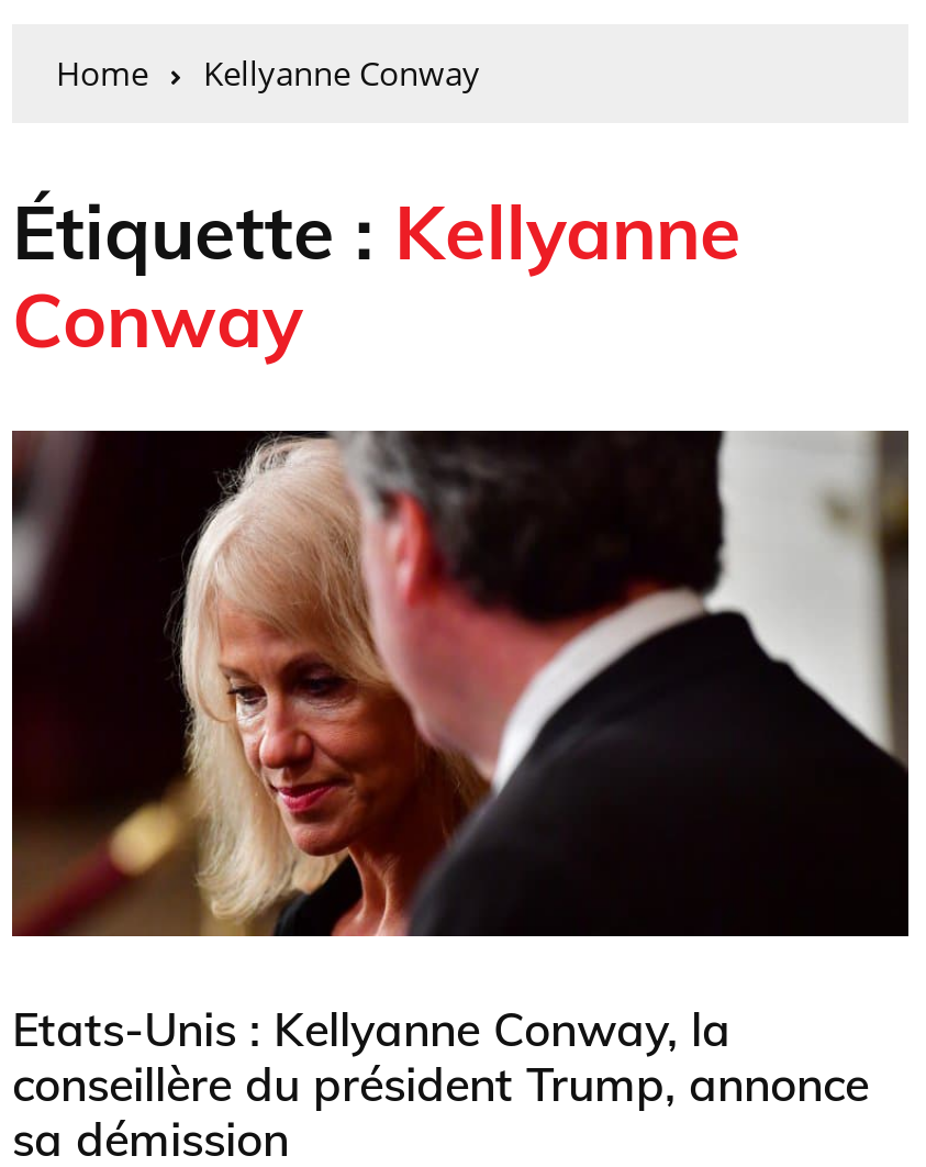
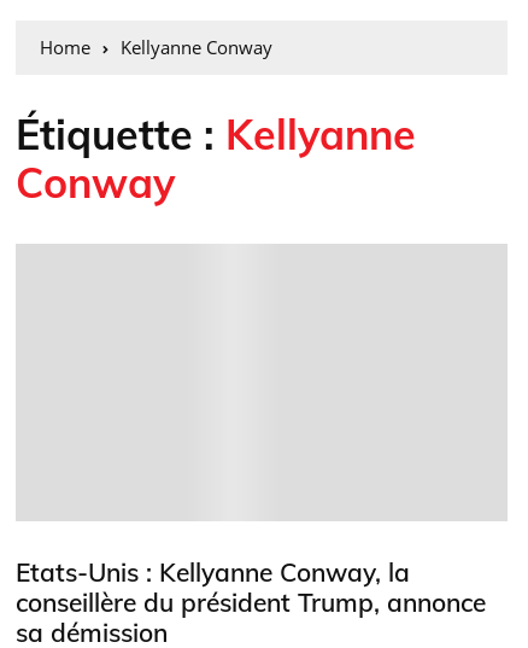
- [image]
